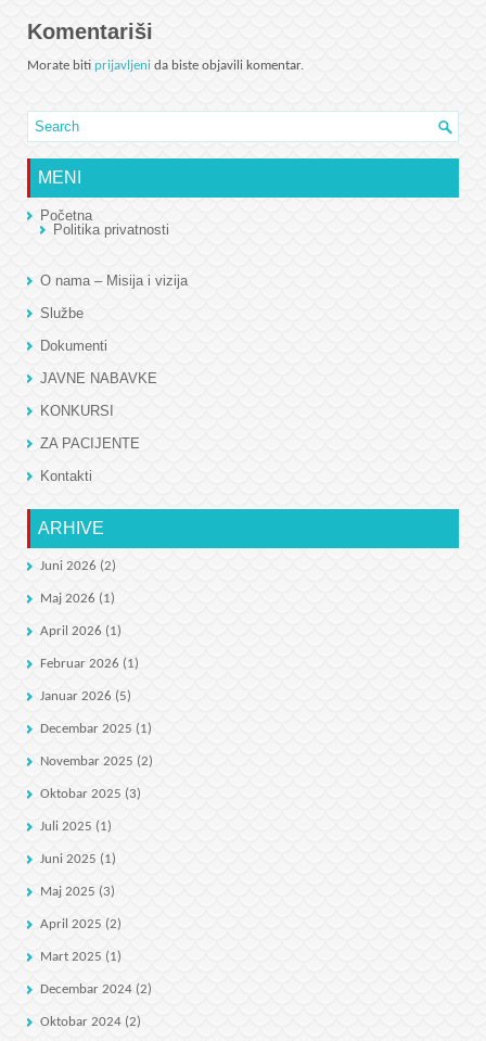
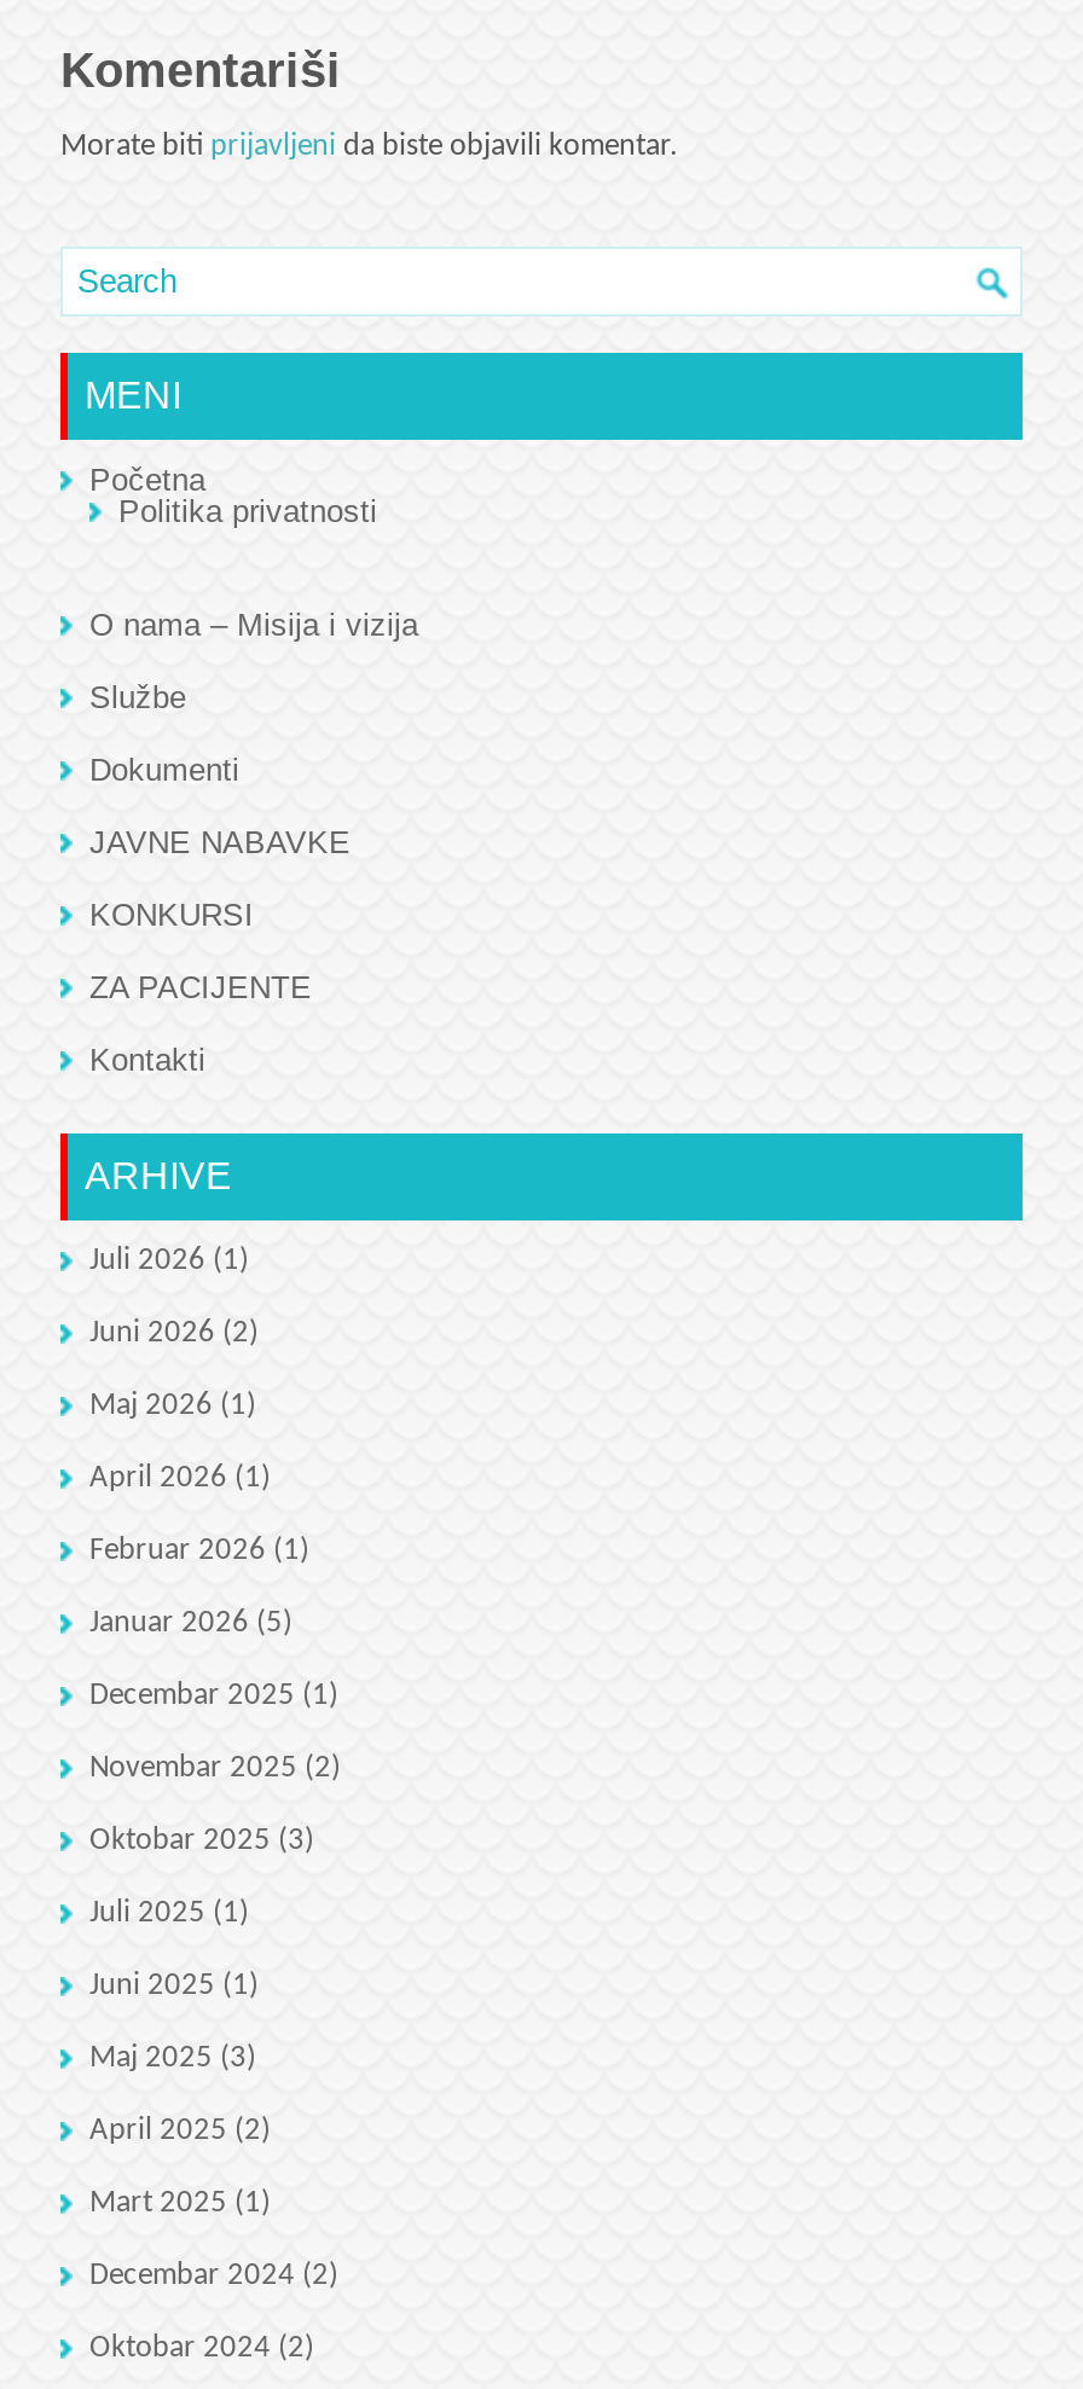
+ Juli 2026 (1)
